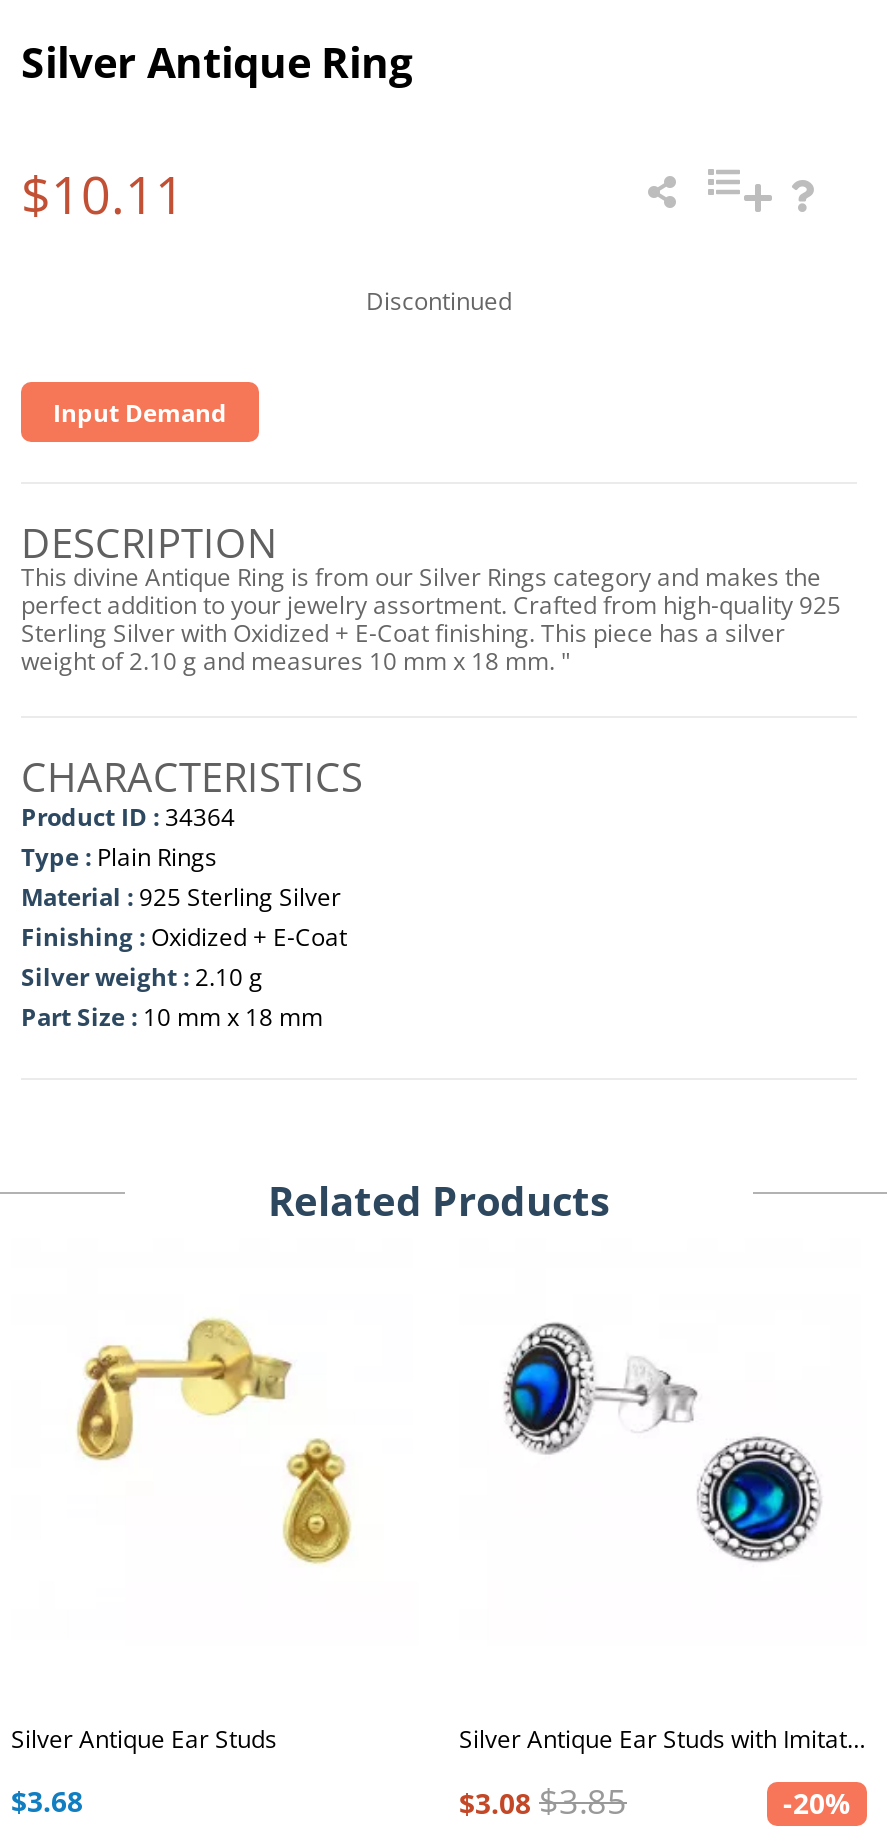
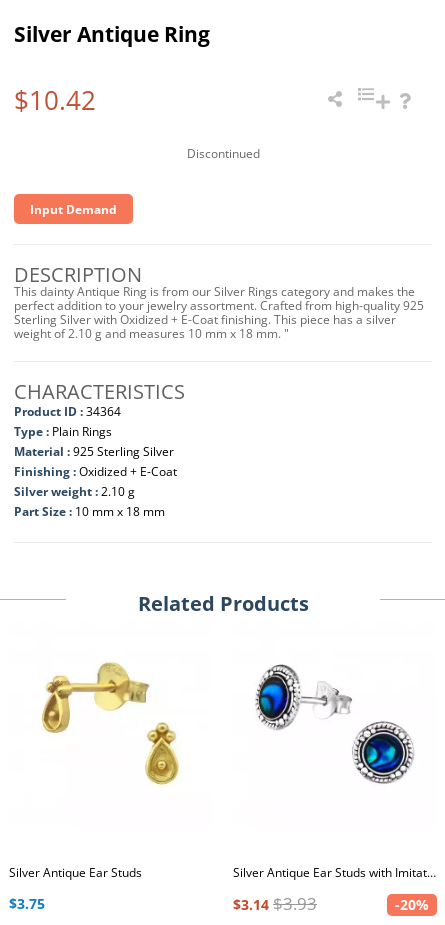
- $10.11
+ $10.42

- This divine Antique Ring is from our Silver Rings category and makes the
+ This dainty Antique Ring is from our Silver Rings category and makes the

- $3.68
+ $3.75

- $3.08 $3.85
+ $3.14 $3.93
